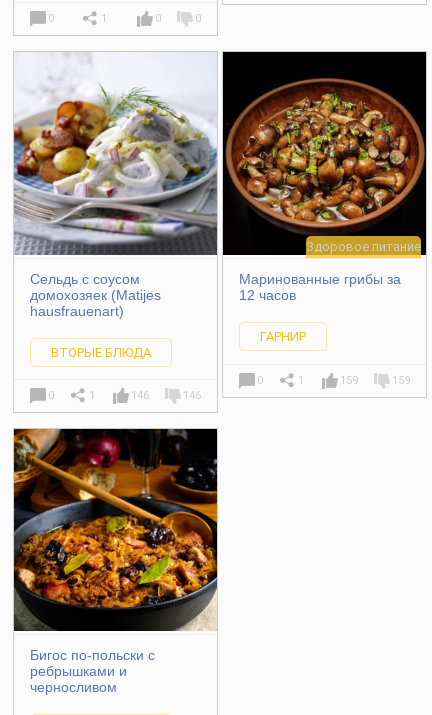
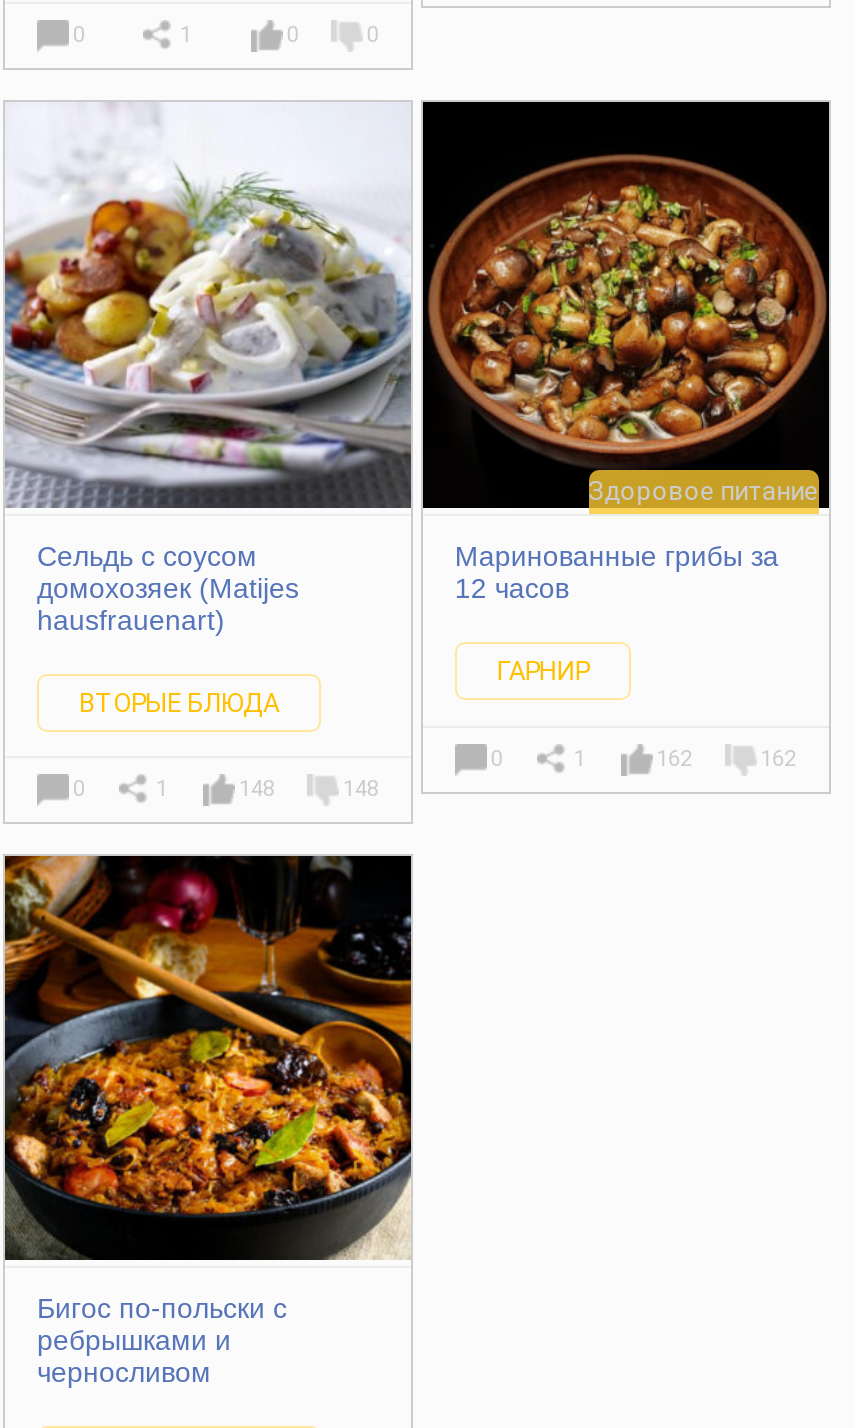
- 159
+ 162

- 159
+ 162

- 146
+ 148

- 146
+ 148
